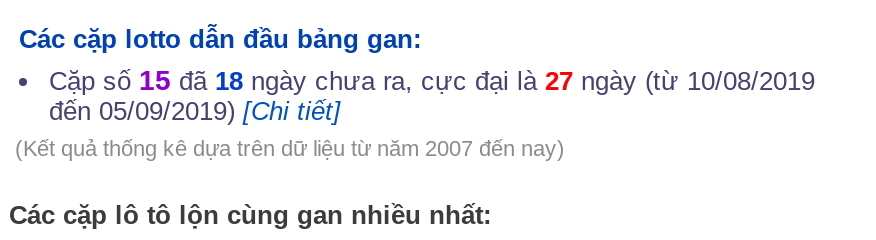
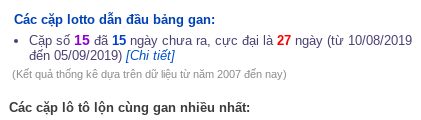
- Cặp số 15 đã 18 ngày chưa ra, cực đại là 27 ngày (từ 10/08/2019
+ Cặp số 15 đã 15 ngày chưa ra, cực đại là 27 ngày (từ 10/08/2019
